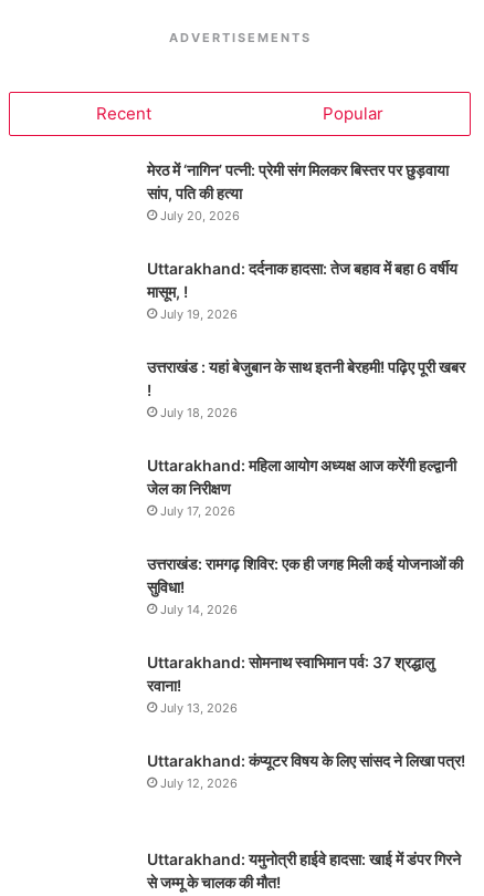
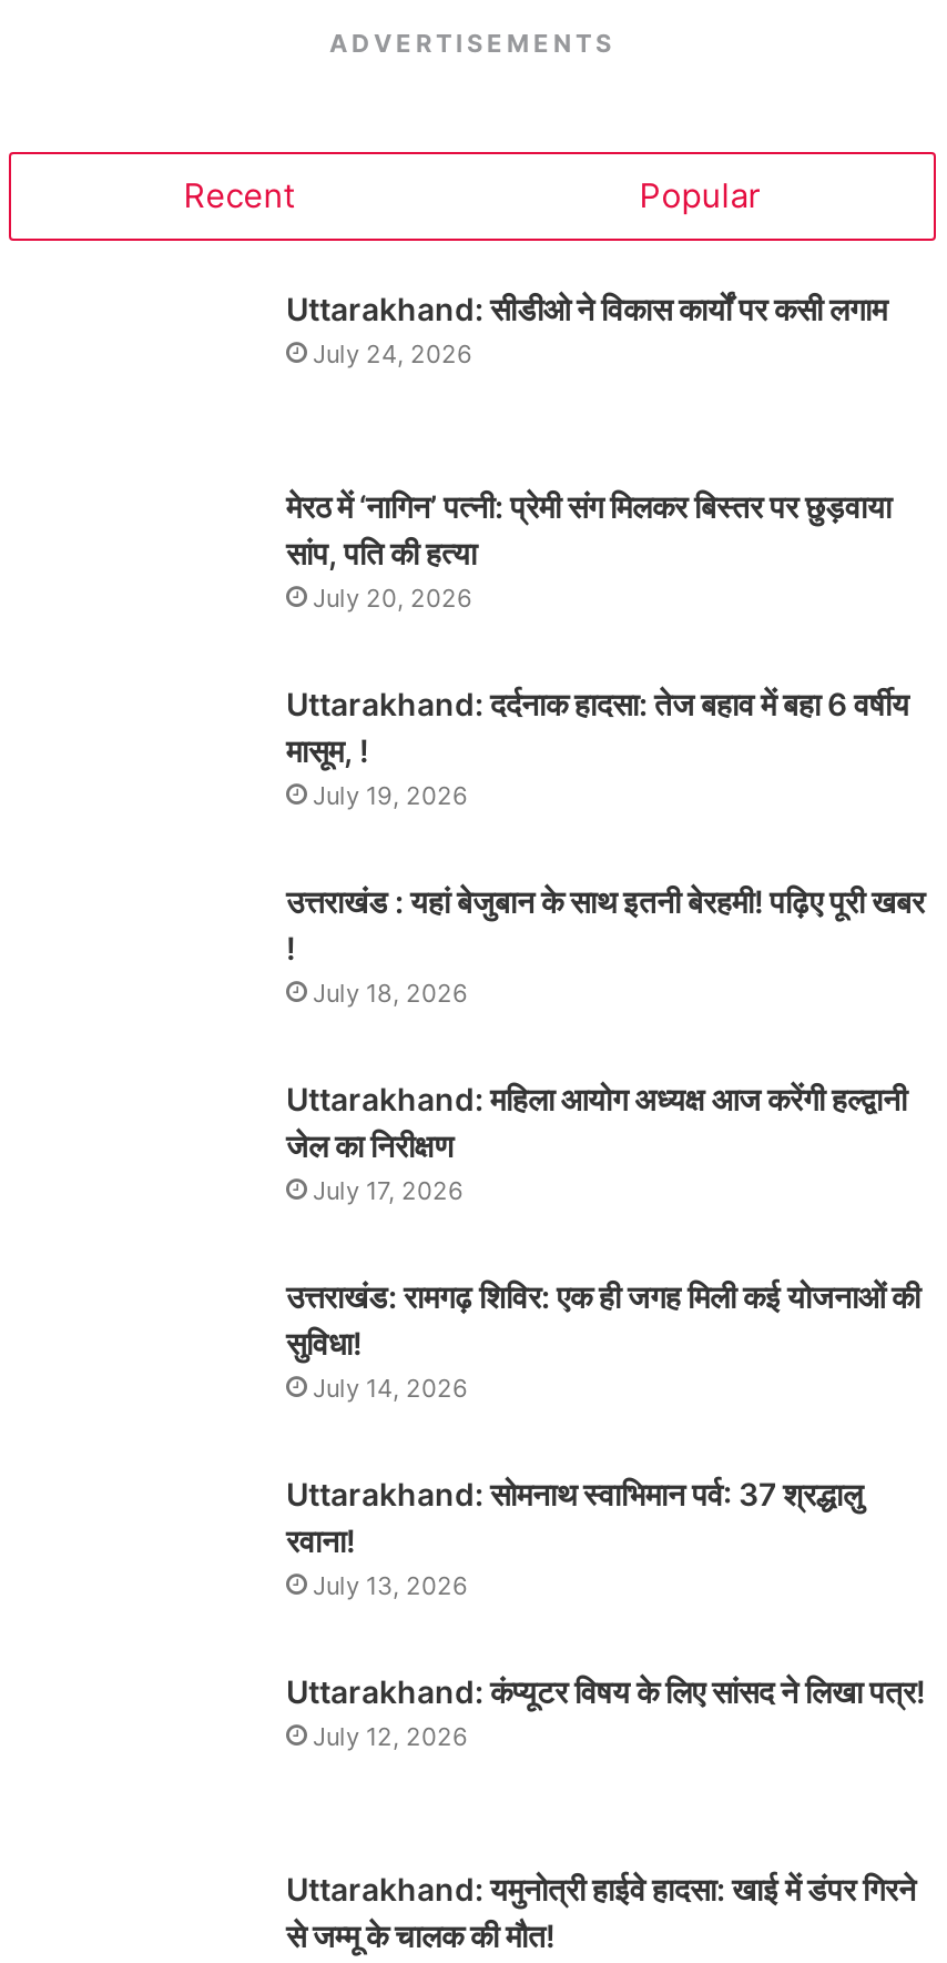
+ Uttarakhand: सीडीओ ने विकास कार्यों पर कसी लगाम
+ July 24, 2026
